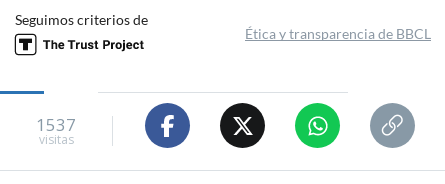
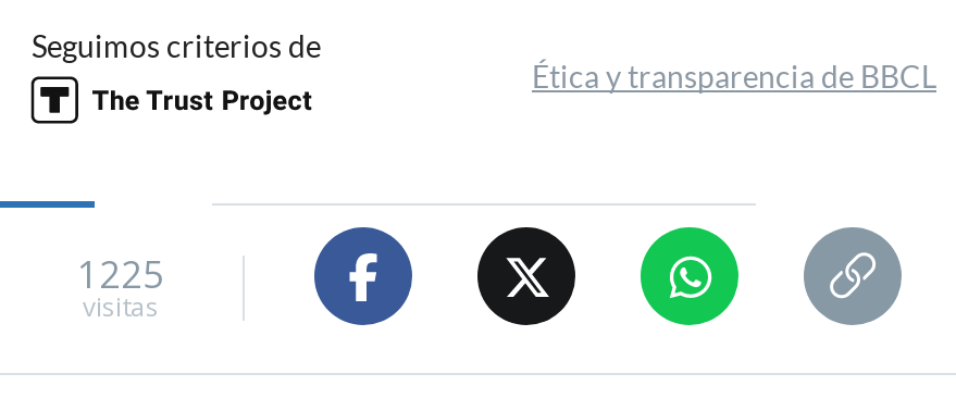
- 1537
+ 1225
